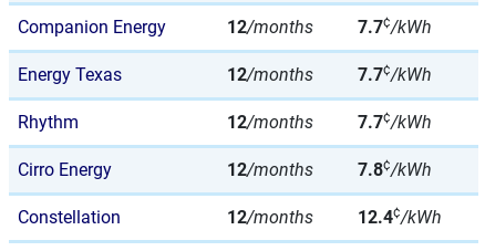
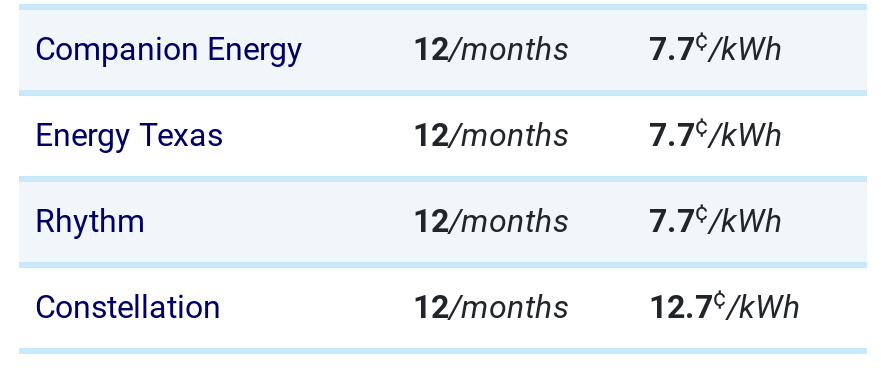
- Cirro Energy
- 12/months
- 7.8¢/kWh

- 12.4¢/kWh
+ 12.7¢/kWh
